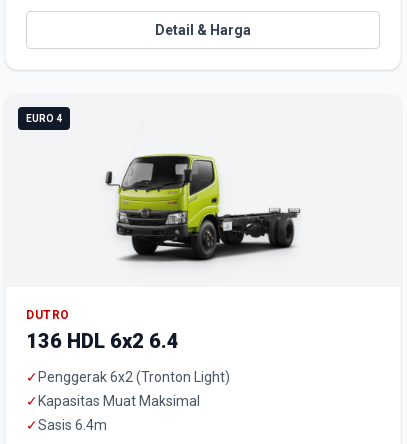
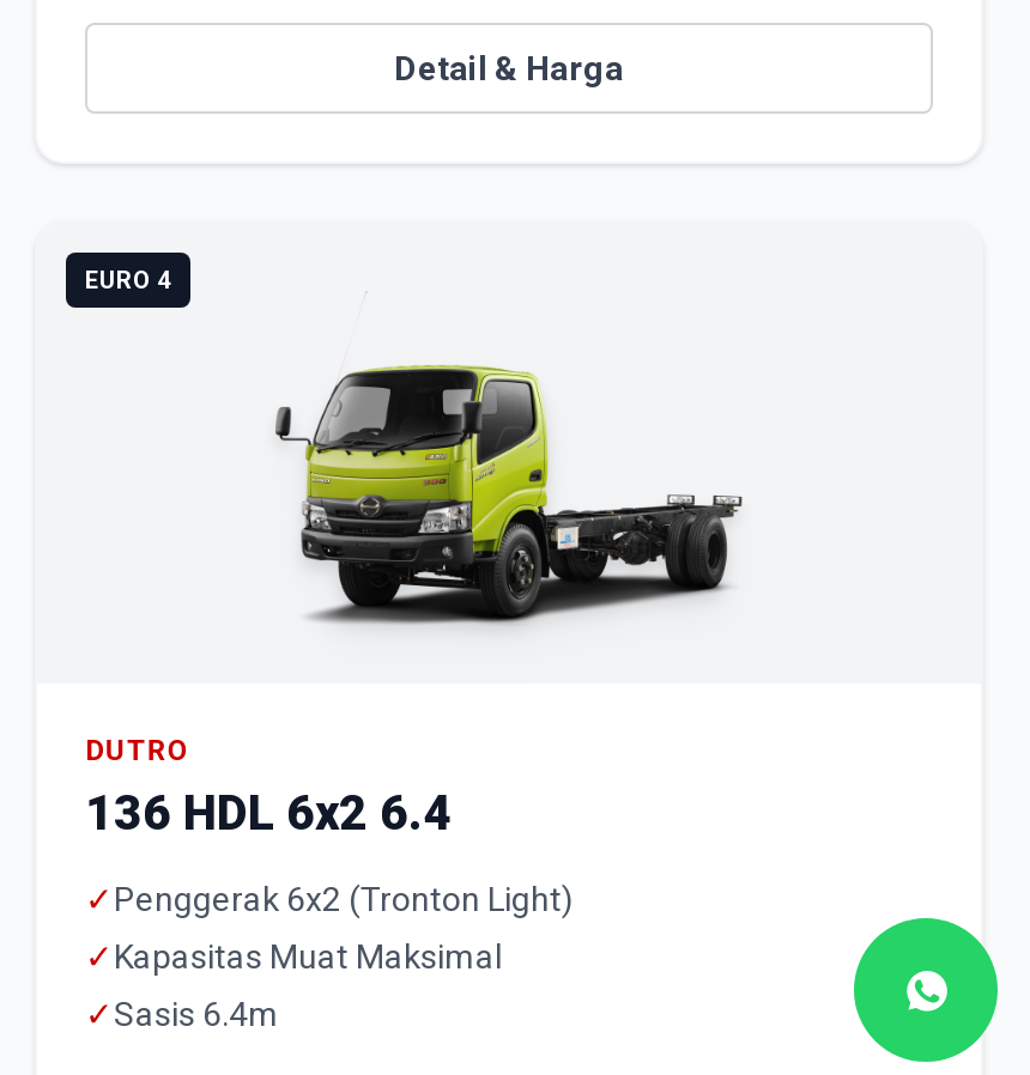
+ [image]
